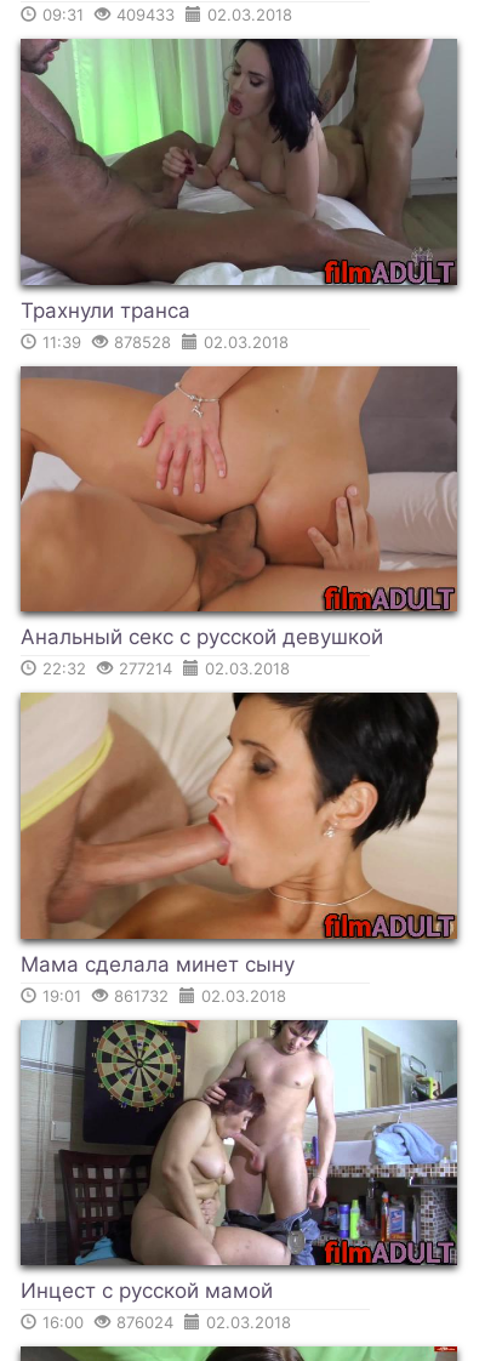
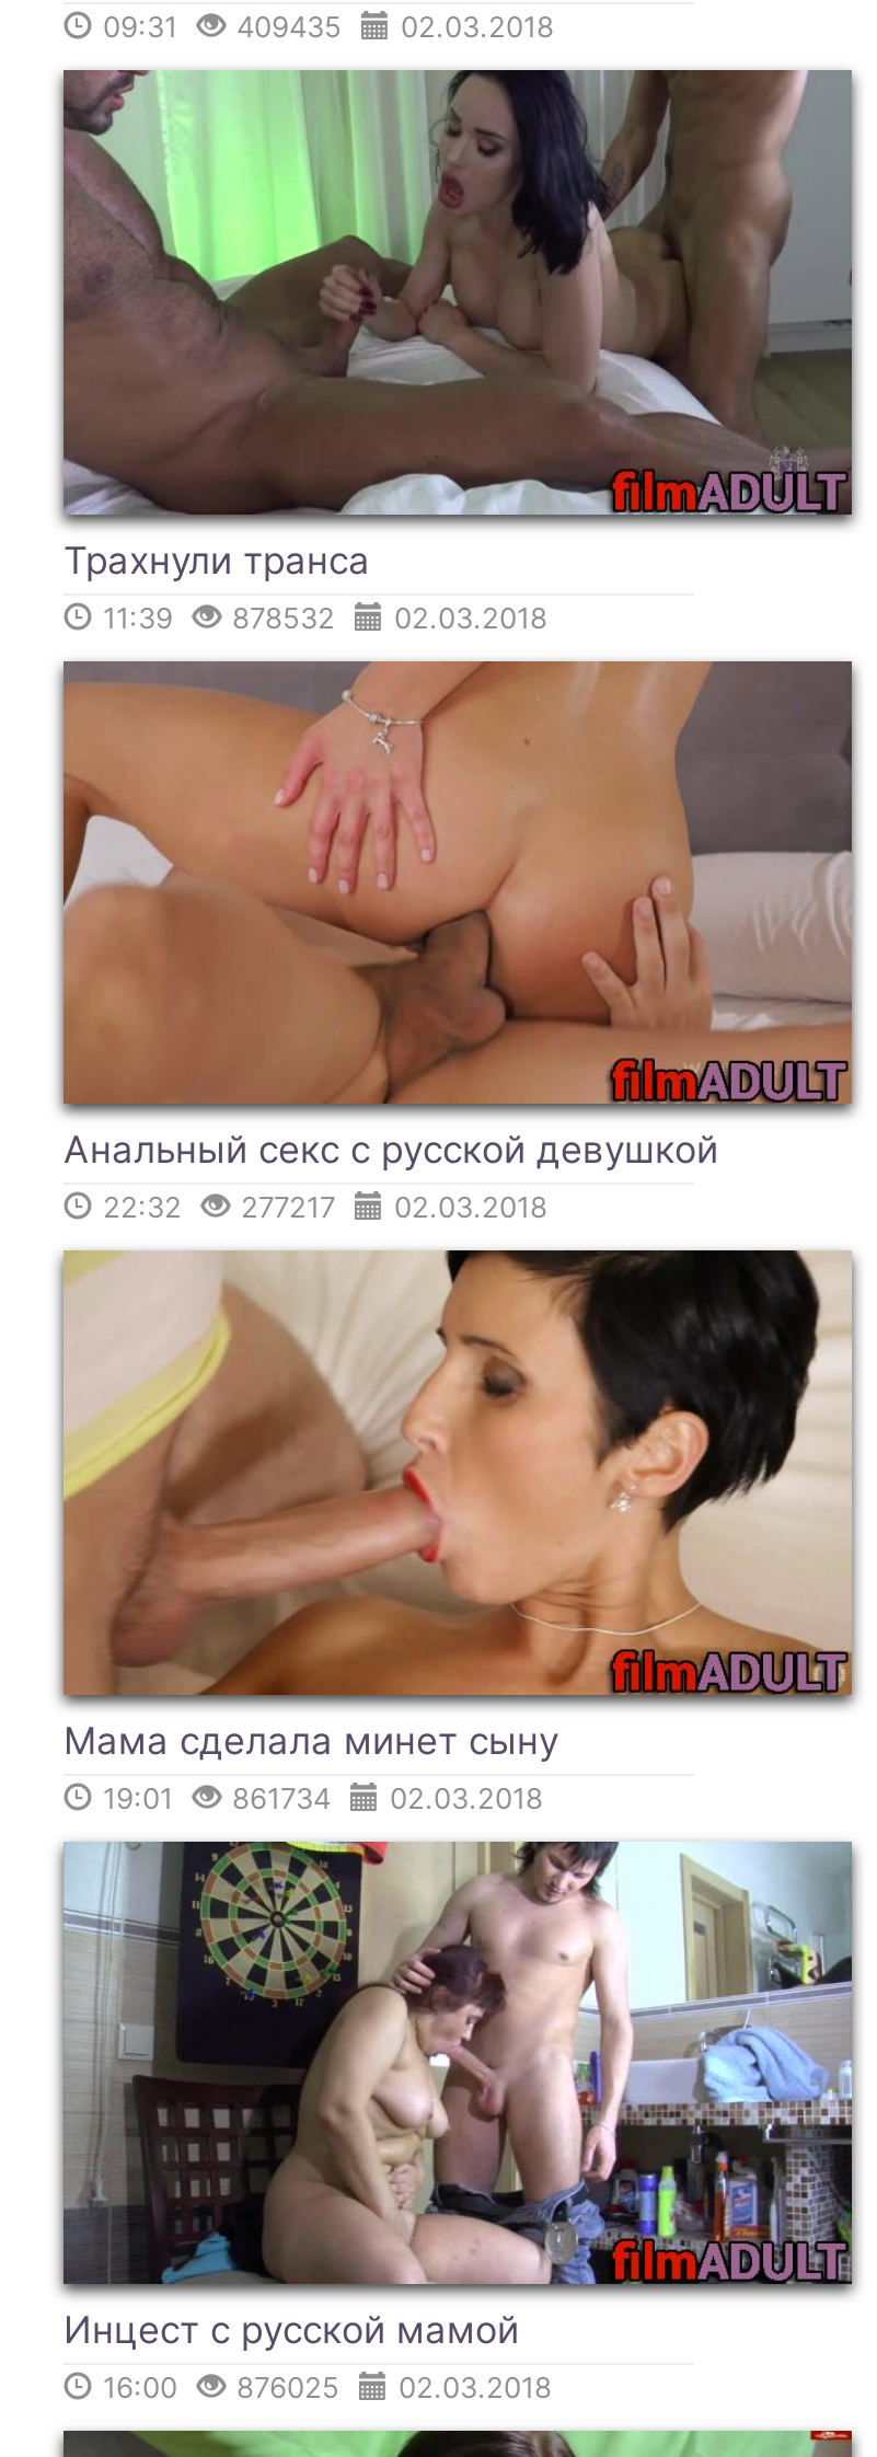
- 09:31 409433 02.03.2018
+ 09:31 409435 02.03.2018

- 11:39 878528 02.03.2018
+ 11:39 878532 02.03.2018

- 22:32 277214 02.03.2018
+ 22:32 277217 02.03.2018

- 19:01 861732 02.03.2018
+ 19:01 861734 02.03.2018

- 16:00 876024 02.03.2018
+ 16:00 876025 02.03.2018
